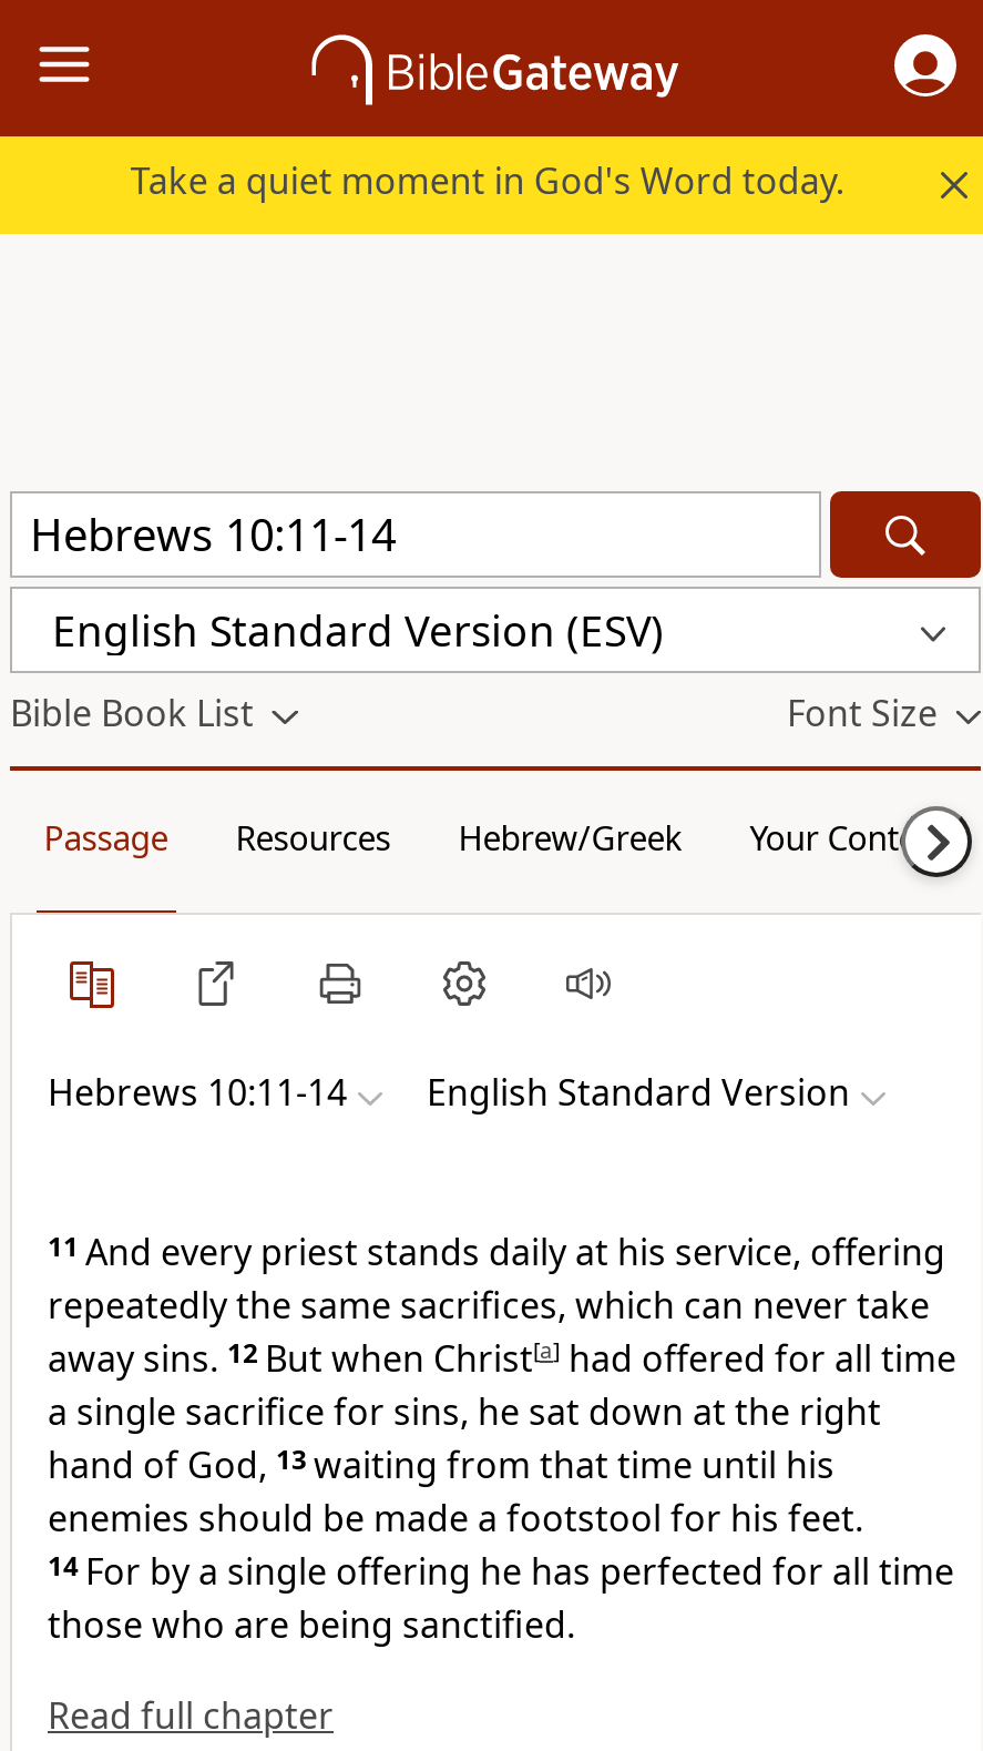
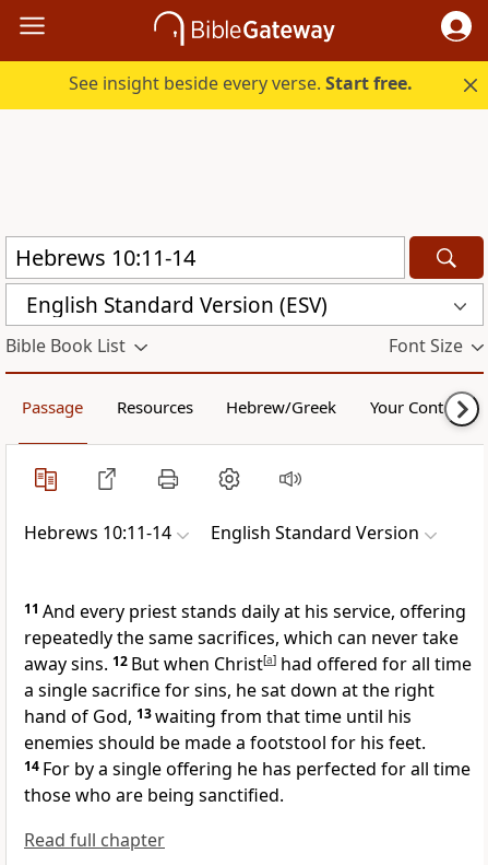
- Take a quiet moment in God's Word today.
+ See insight beside every verse. Start free.
